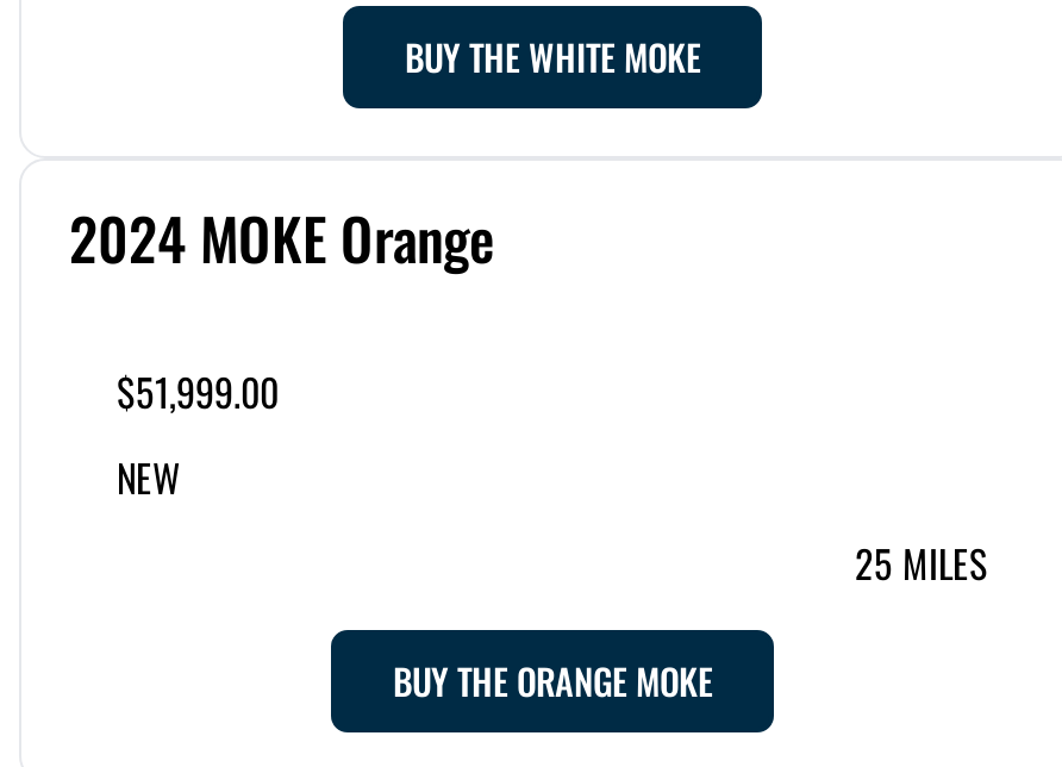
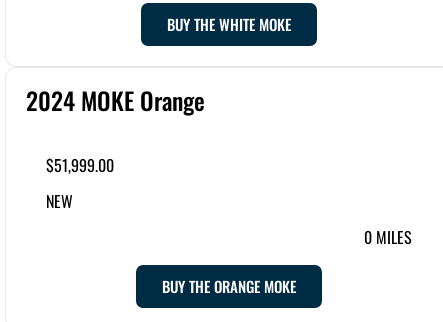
- 25 MILES
+ 0 MILES
